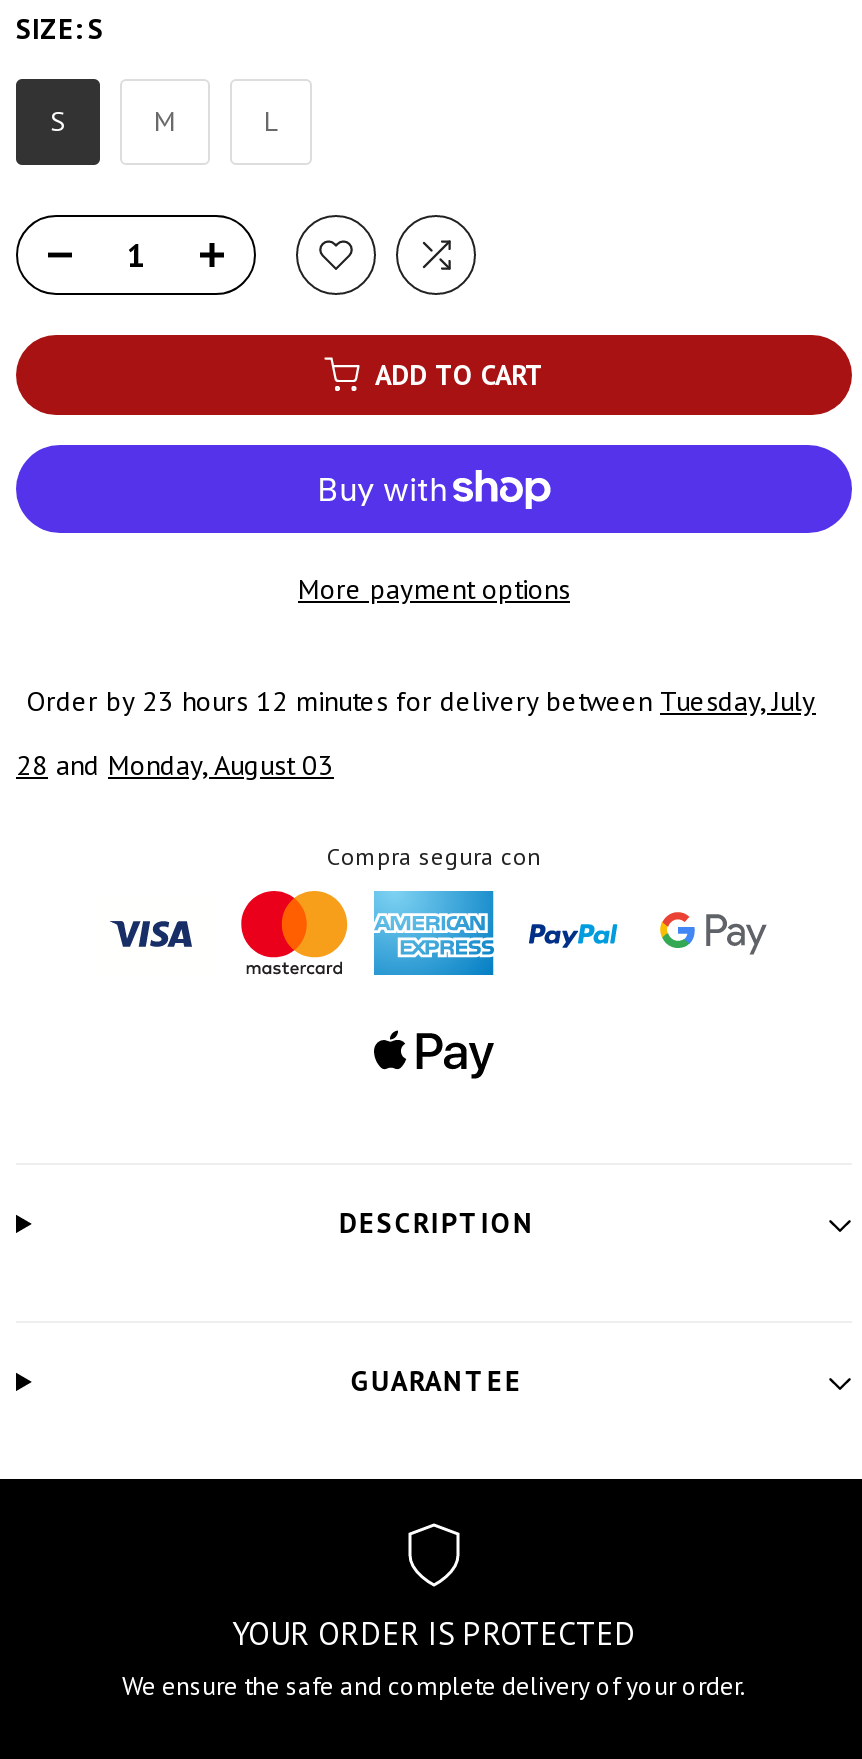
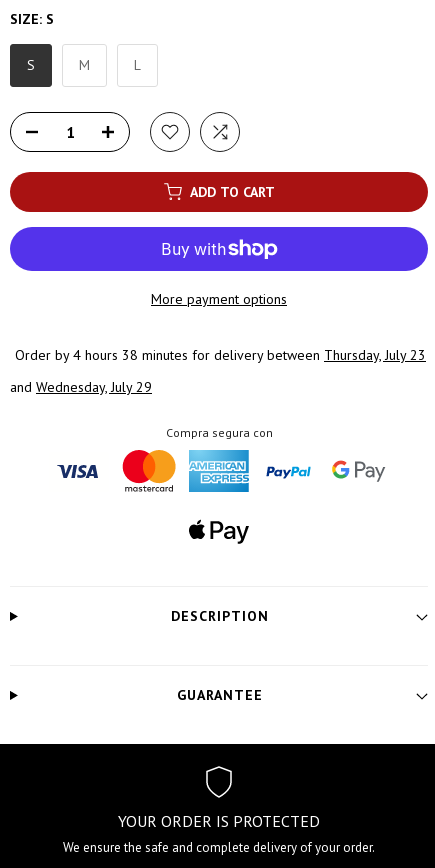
- Order by 23 hours 12 minutes for delivery between Tuesday, July
+ Order by 4 hours 38 minutes for delivery between Thursday, July 23

- 28 and Monday, August 03
+ and Wednesday, July 29
